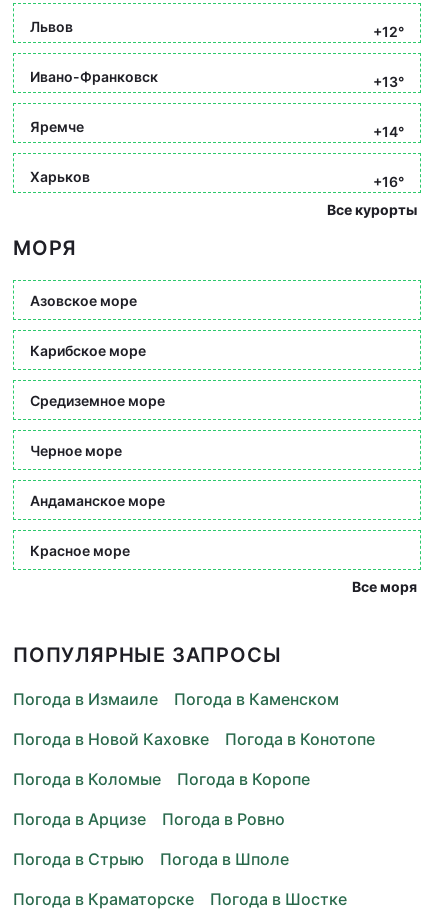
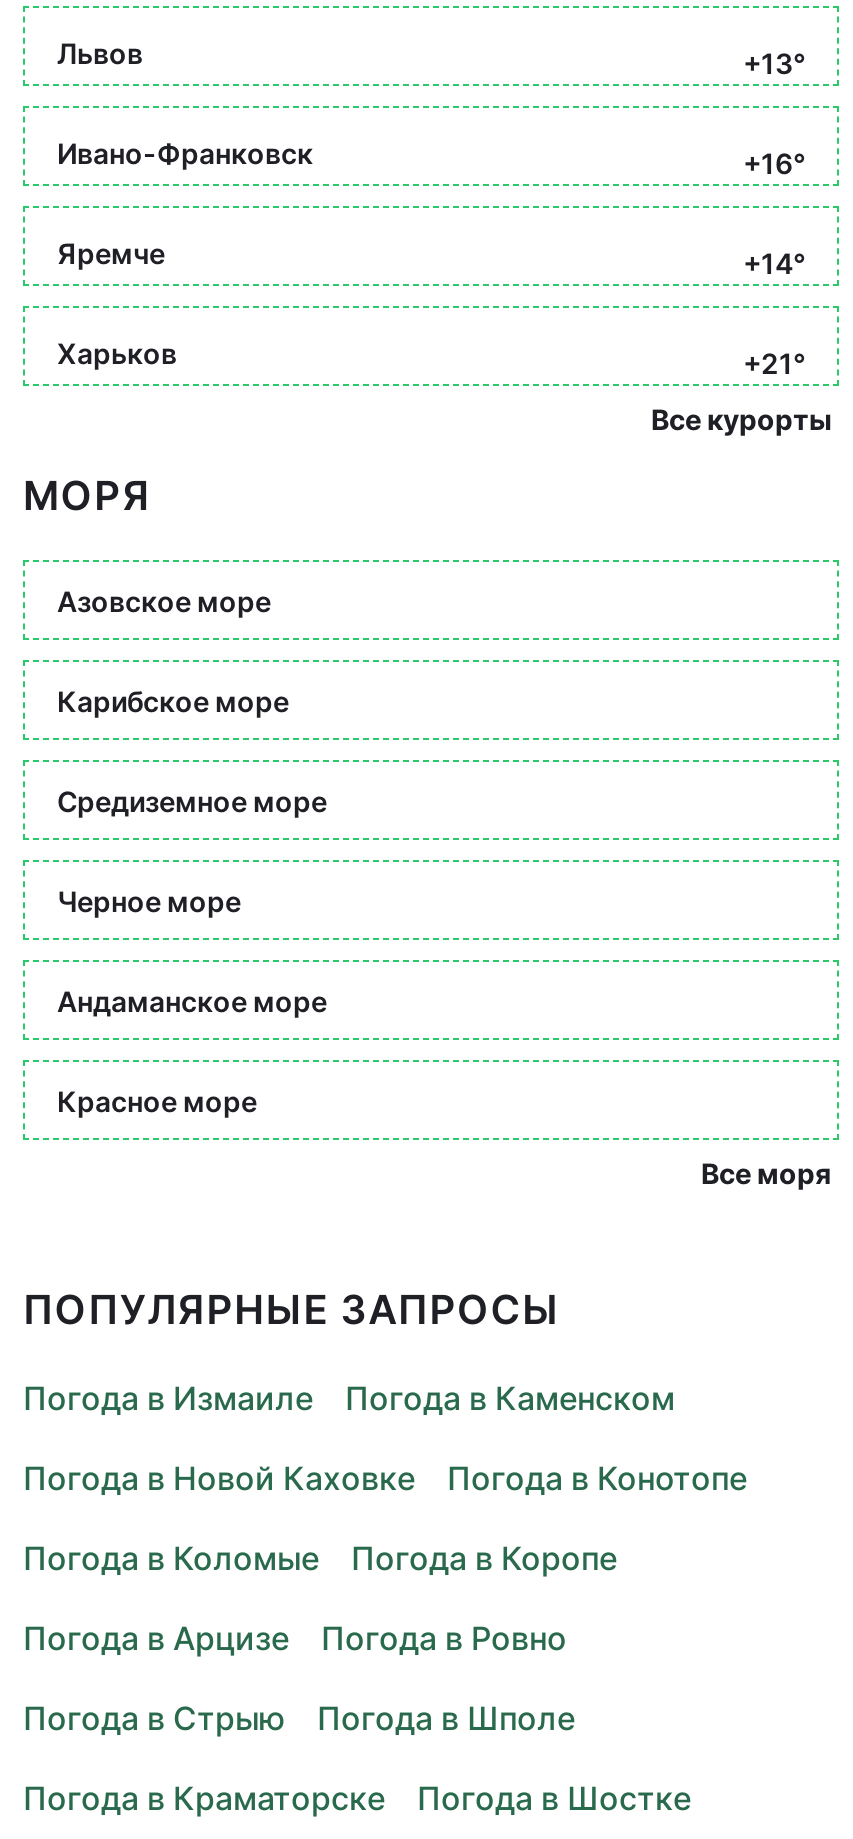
- +12°
+ +13°

- +13°
+ +16°

- +16°
+ +21°
